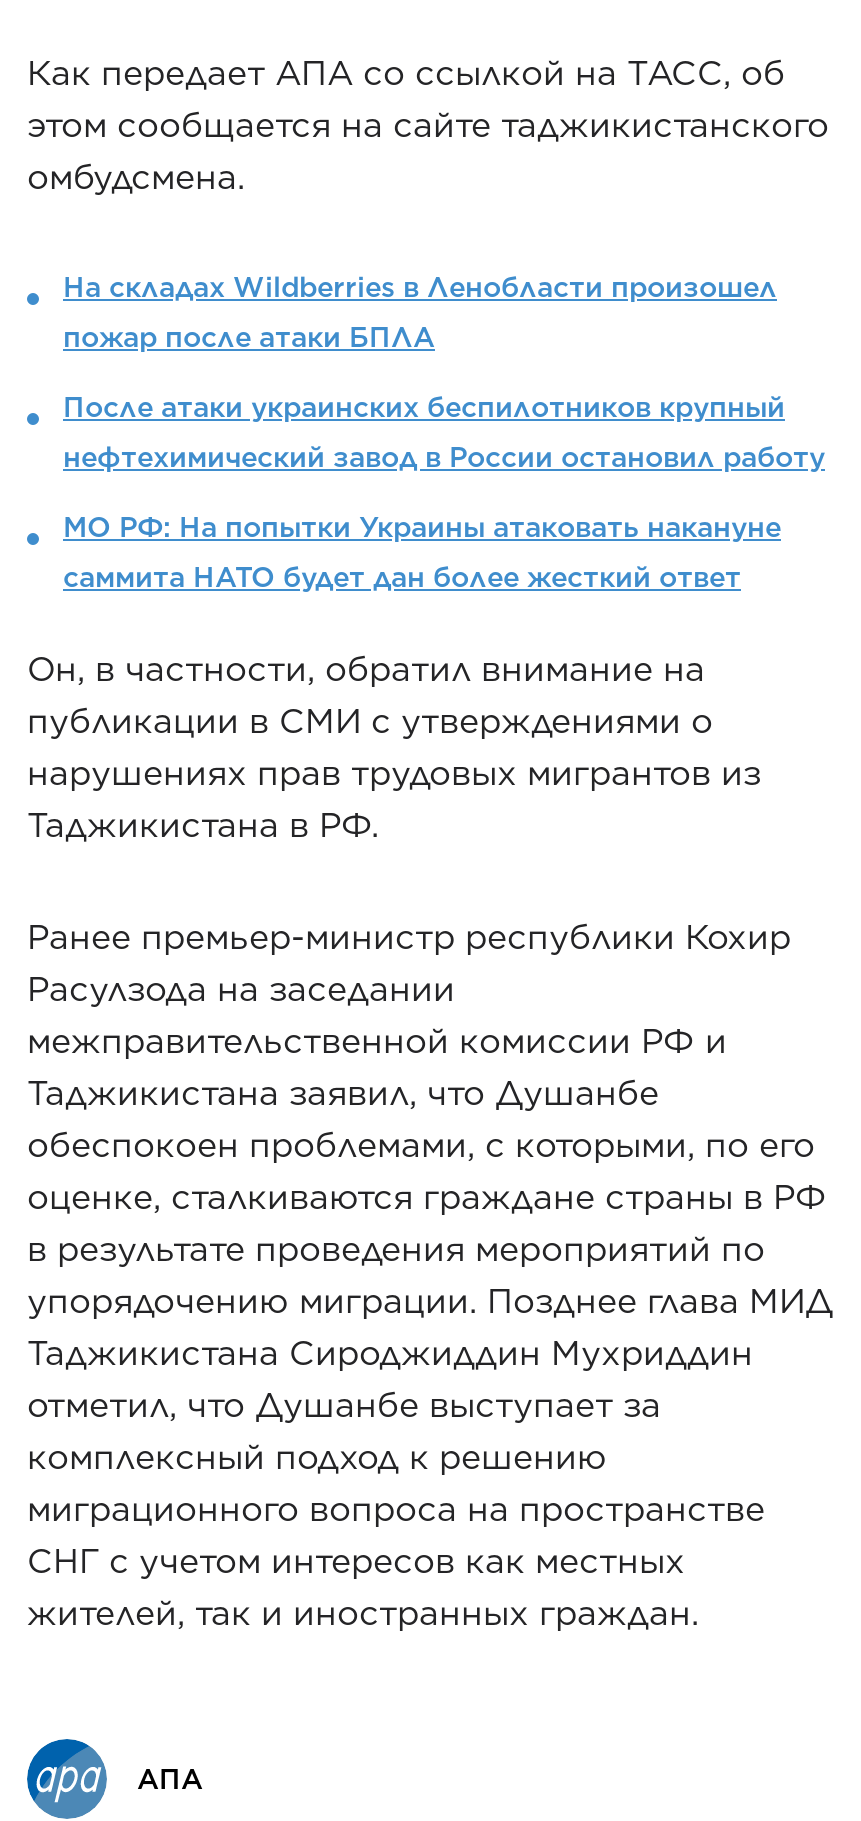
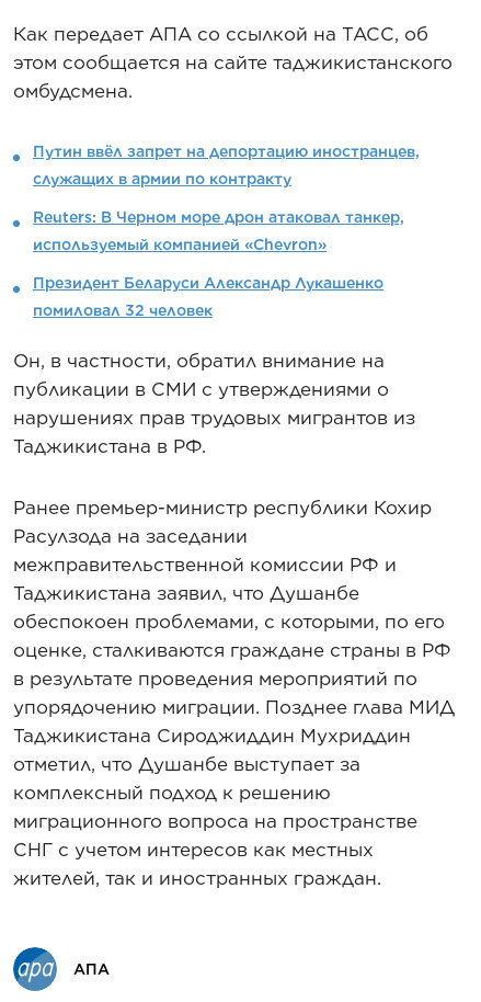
- На складах Wildberries в Ленобласти произошел
+ Путин ввёл запрет на депортацию иностранцев,

- пожар после атаки БПЛА
+ служащих в армии по контракту

- После атаки украинских беспилотников крупный
+ Reuters: В Черном море дрон атаковал танкер,

- нефтехимический завод в России остановил работу
+ используемый компанией «Chevron»

- МО РФ: На попытки Украины атаковать накануне
+ Президент Беларуси Александр Лукашенко

- саммита НАТО будет дан более жесткий ответ
+ помиловал 32 человек
